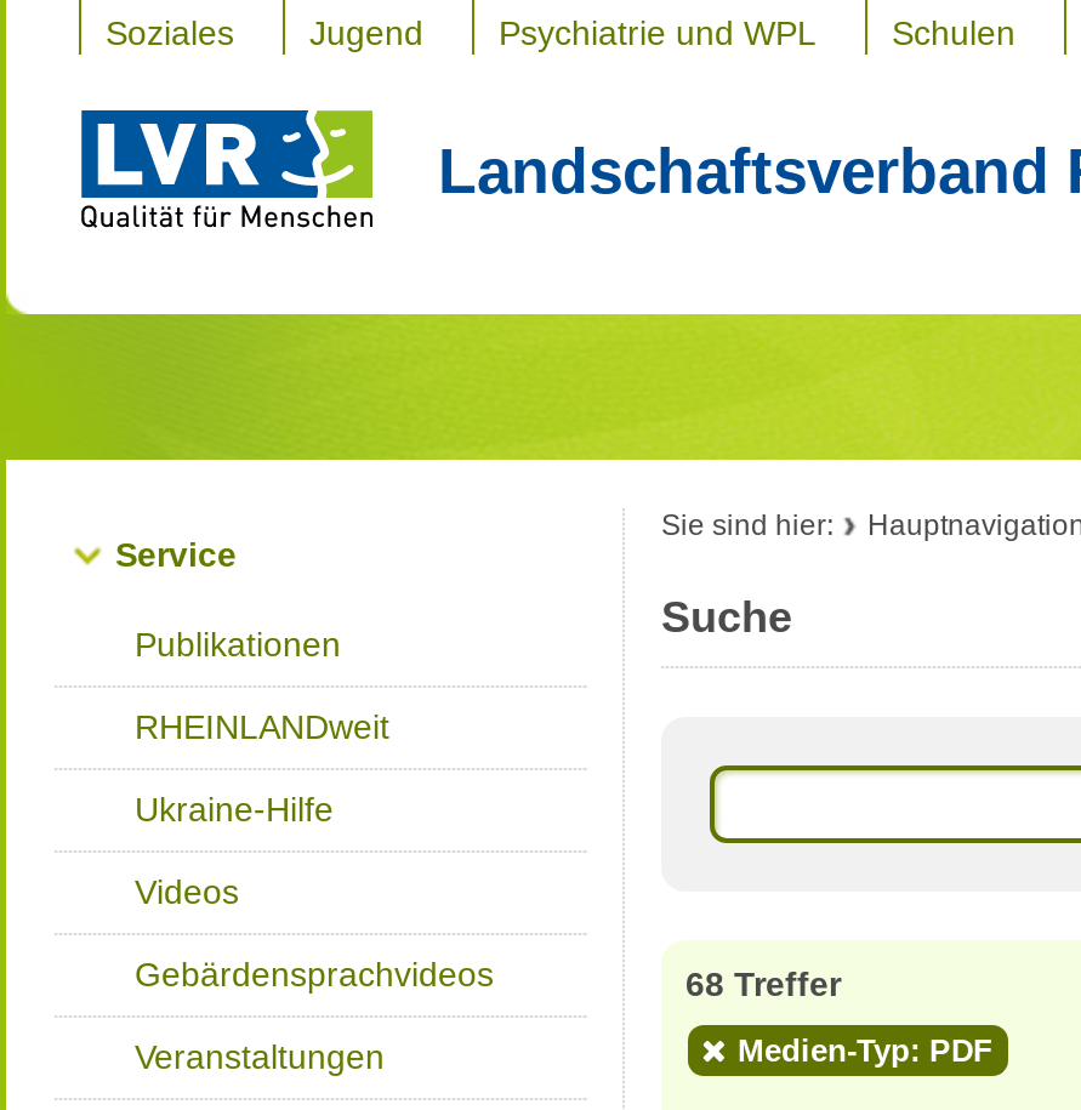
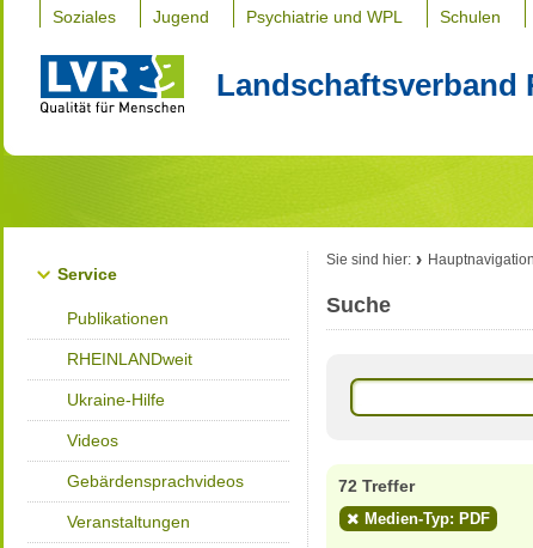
- 68 Treffer
+ 72 Treffer
